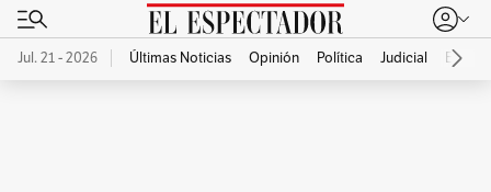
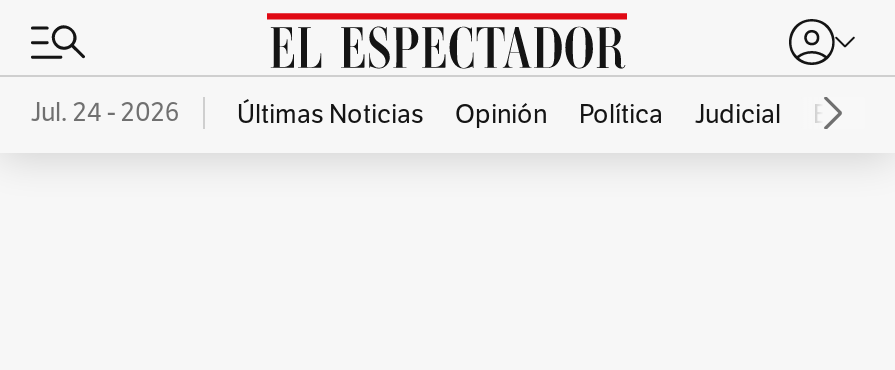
- Jul. 21 - 2026
+ Jul. 24 - 2026
